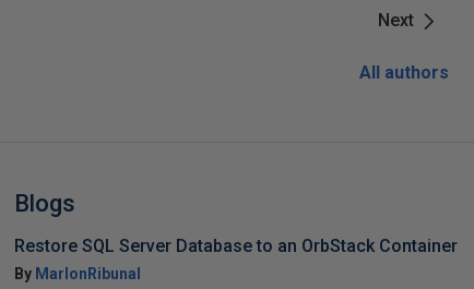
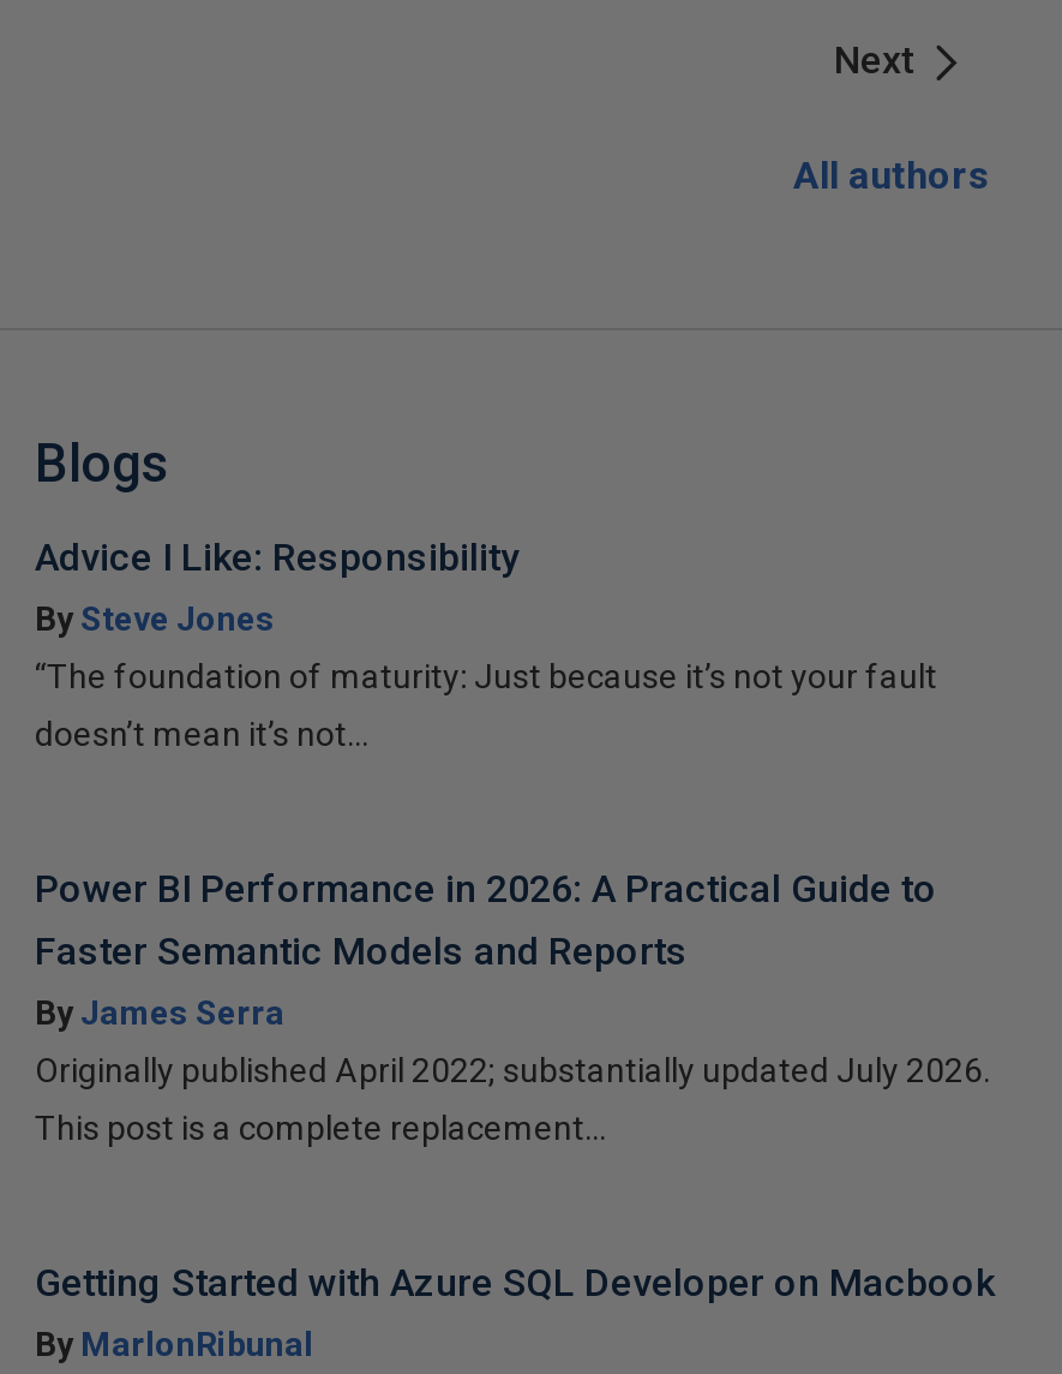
- Restore SQL Server Database to an OrbStack Container
+ Advice I Like: Responsibility
+ By Steve Jones
+ “The foundation of maturity: Just because it’s not your fault
+ doesn’t mean it’s not...
+ Power BI Performance in 2026: A Practical Guide to
+ Faster Semantic Models and Reports
+ By James Serra
+ Originally published April 2022; substantially updated July 2026.
+ This post is a complete replacement...
+ Getting Started with Azure SQL Developer on Macbook
